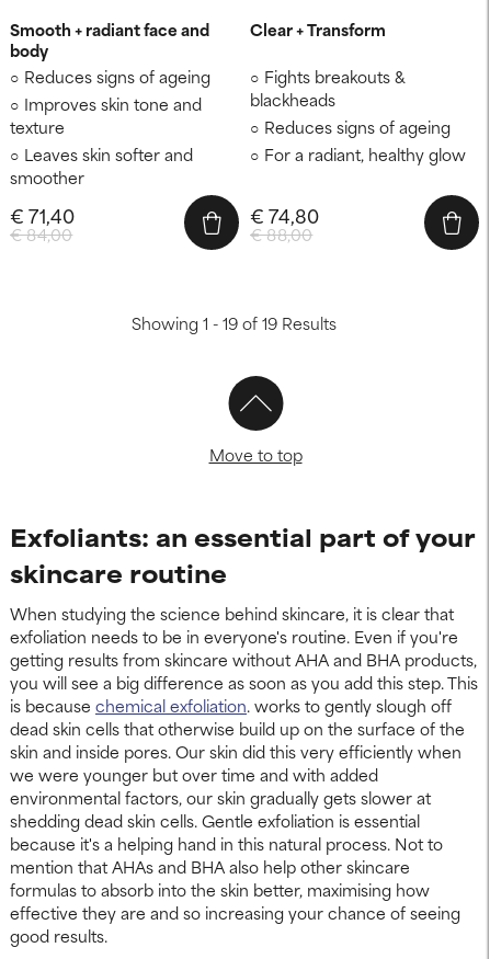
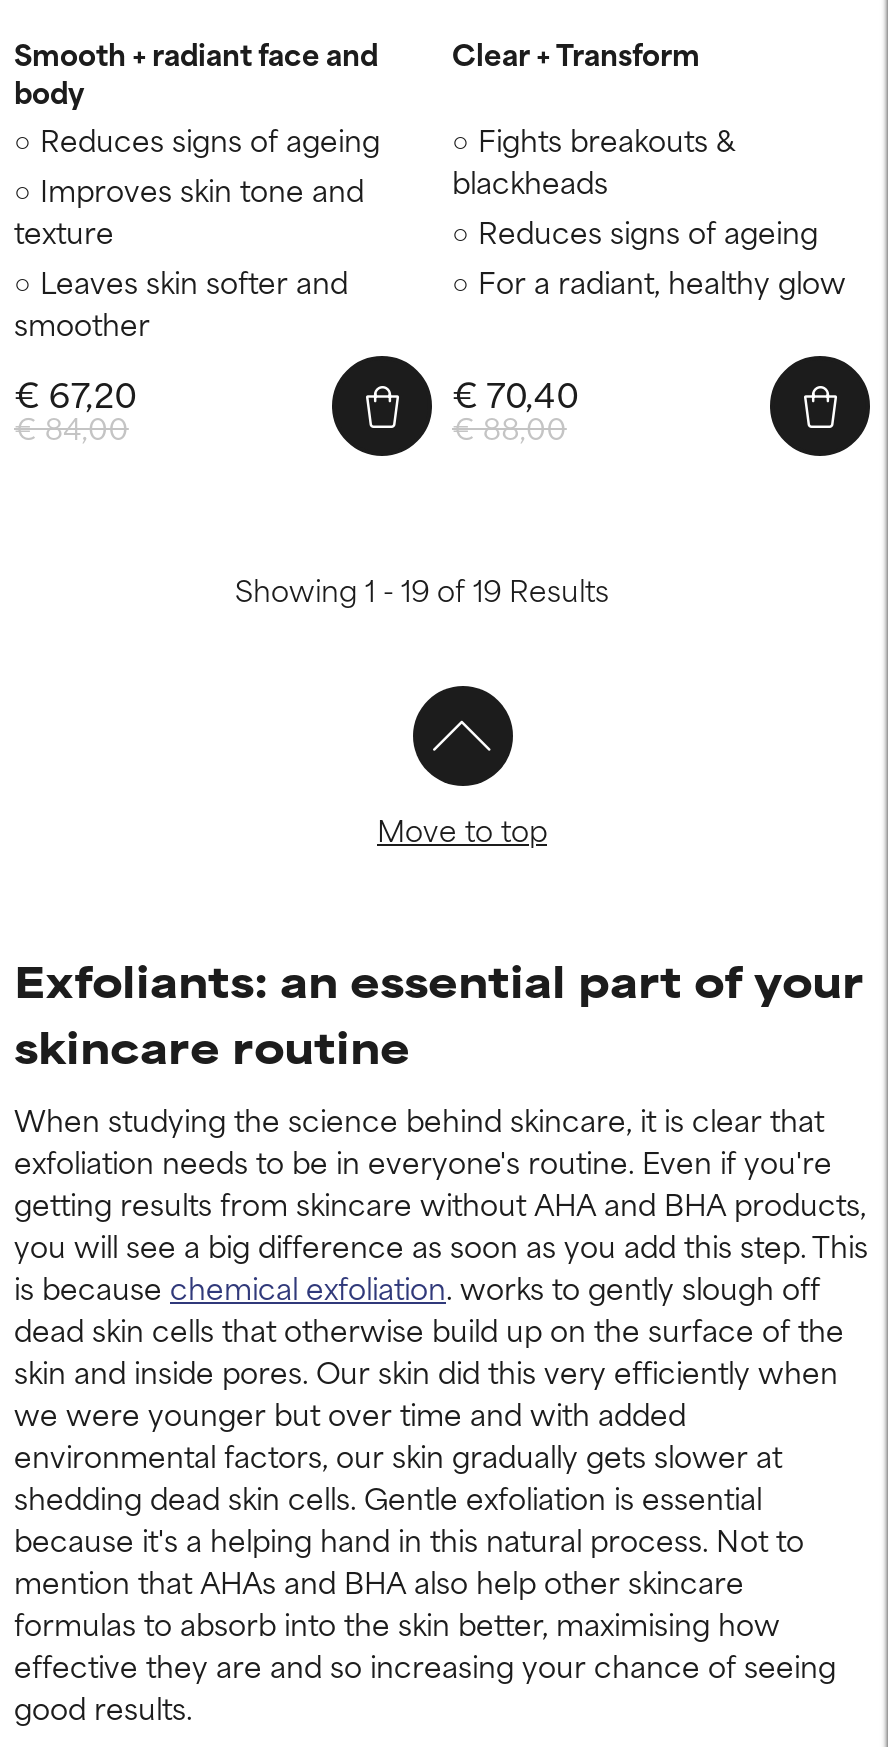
- € 71,40
+ € 67,20

- € 74,80
+ € 70,40
